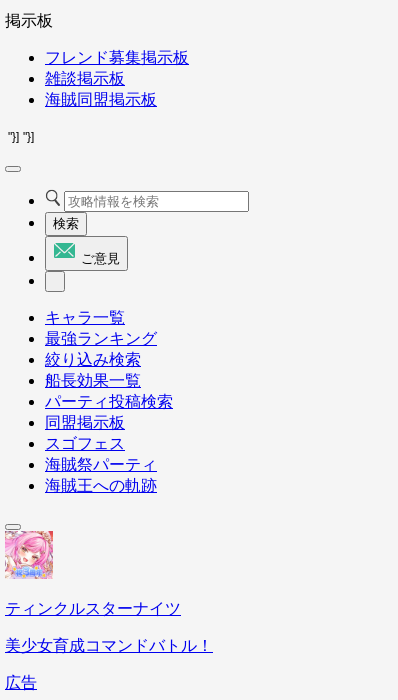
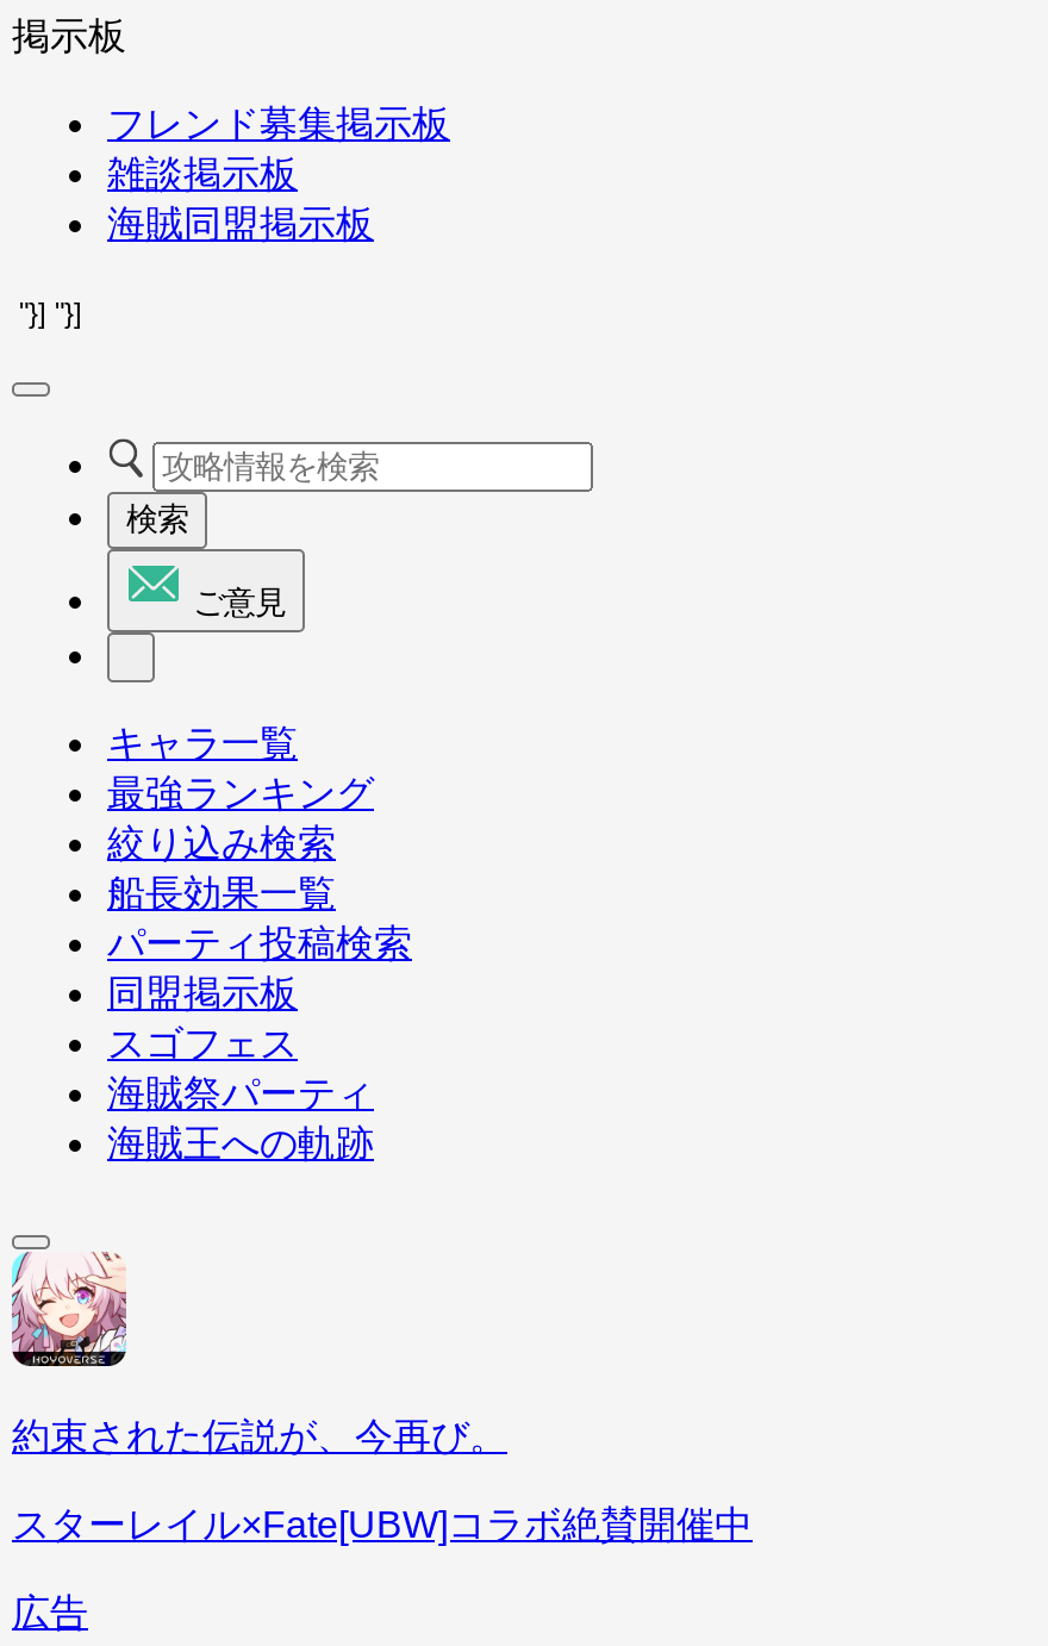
- [image]
- ティンクルスターナイツ
+ [image]
+ 約束された伝説が、今再び。

- 美少女育成コマンドバトル！
+ スターレイル×Fate[UBW]コラボ絶賛開催中
